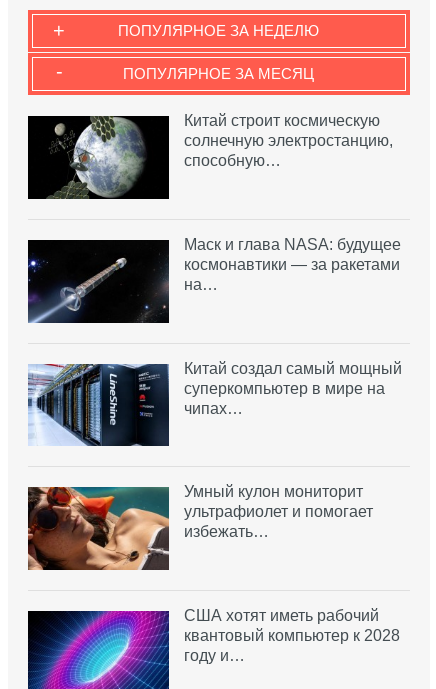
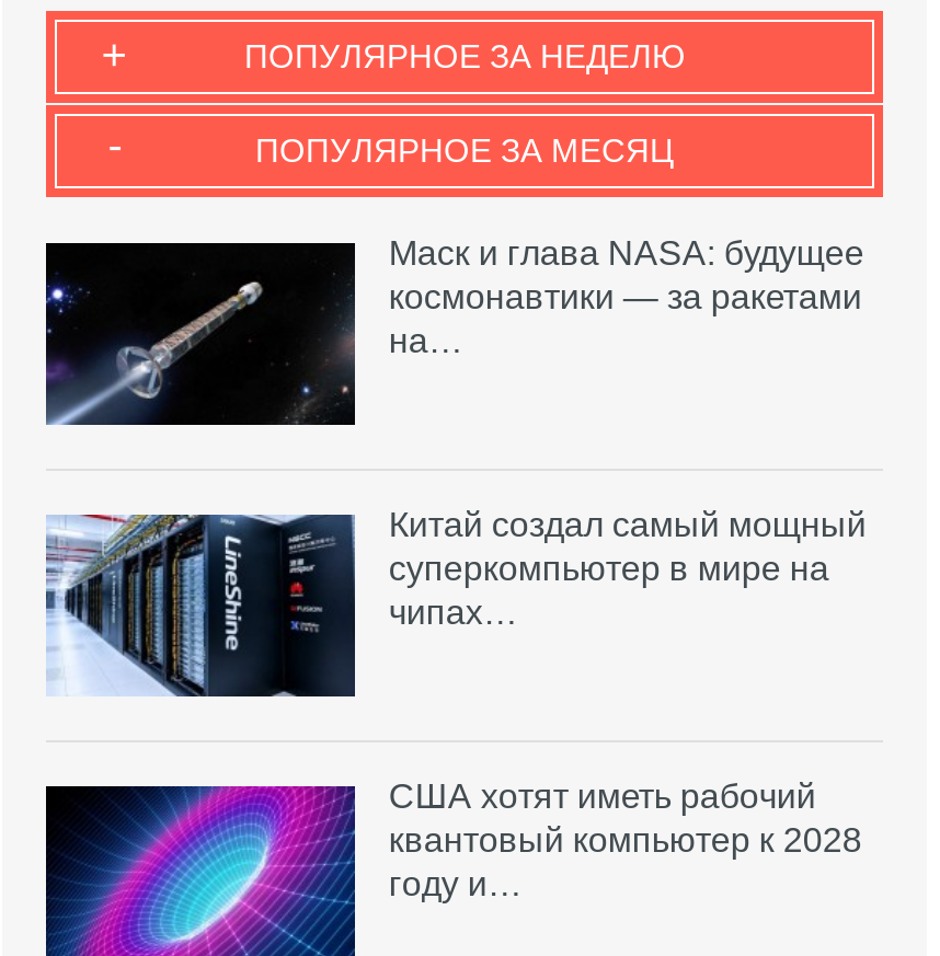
- [image]
- Китай строит космическую
- солнечную электростанцию,
- способную…

- [image]
- Умный кулон мониторит
- ультрафиолет и помогает
- избежать…
